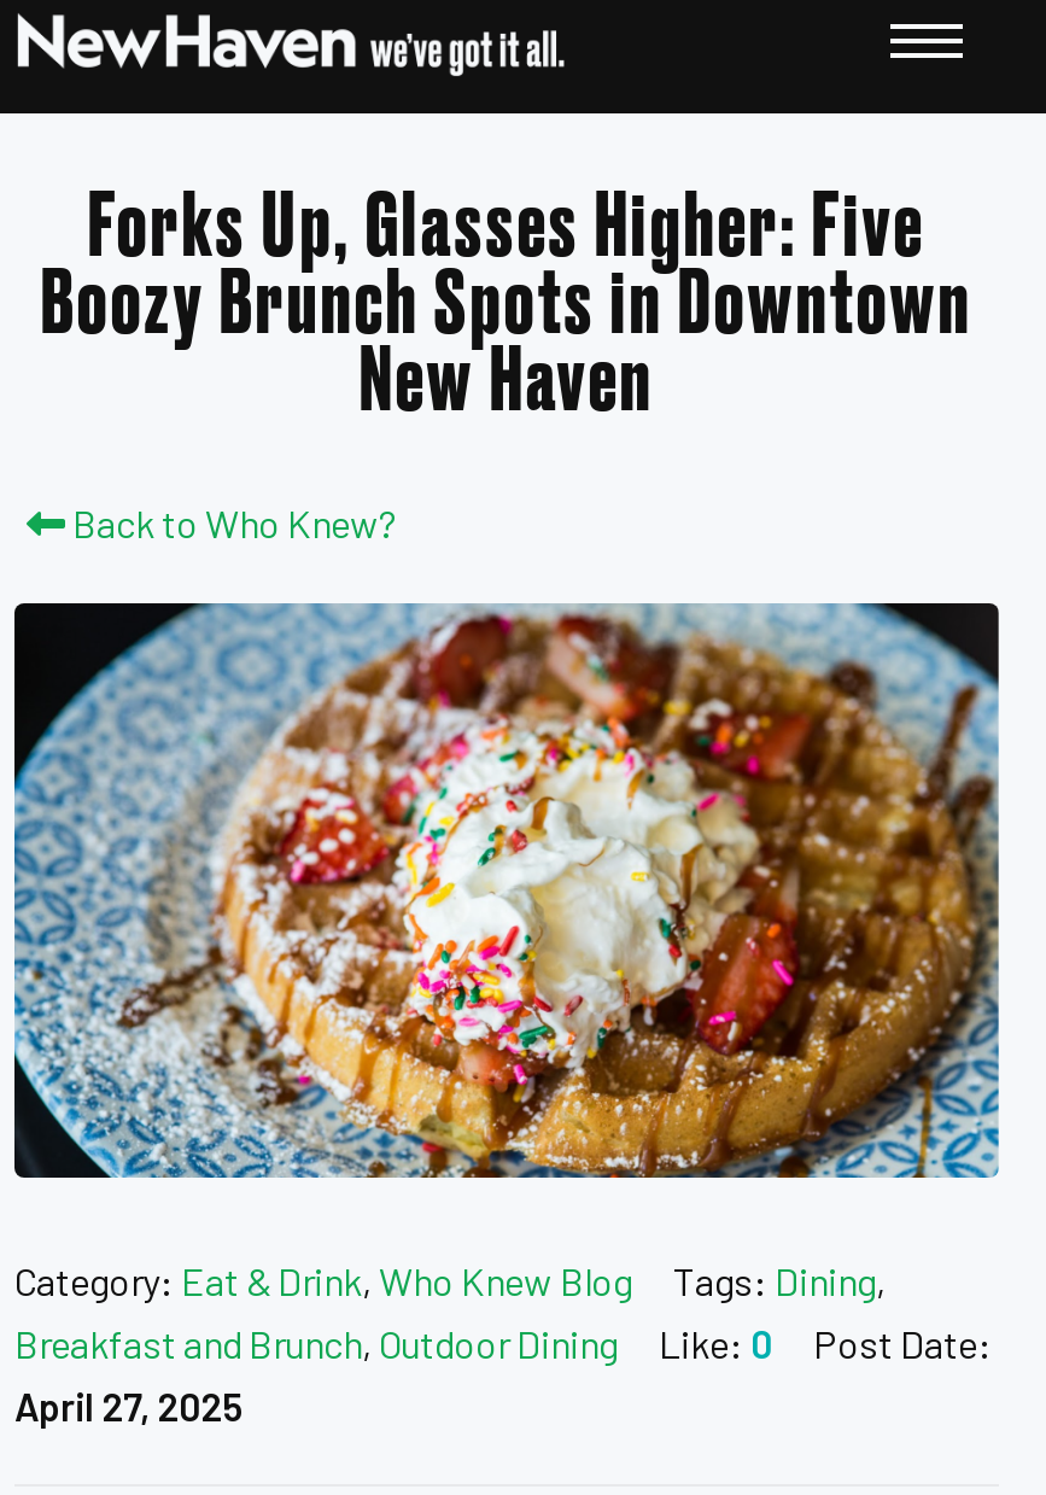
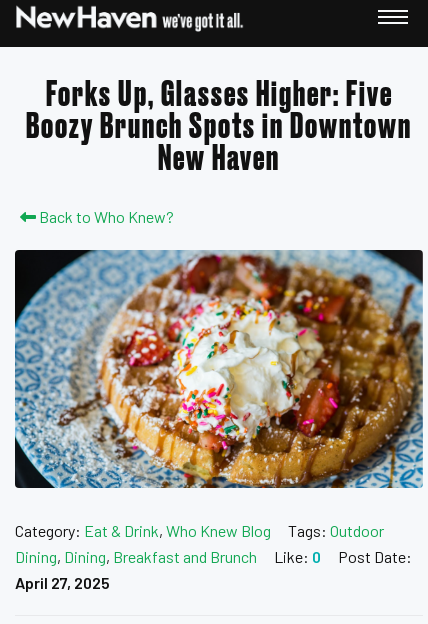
- Tags: Dining,
- Breakfast and Brunch, Outdoor Dining
+ Tags: Outdoor
+ Dining, Dining, Breakfast and Brunch
